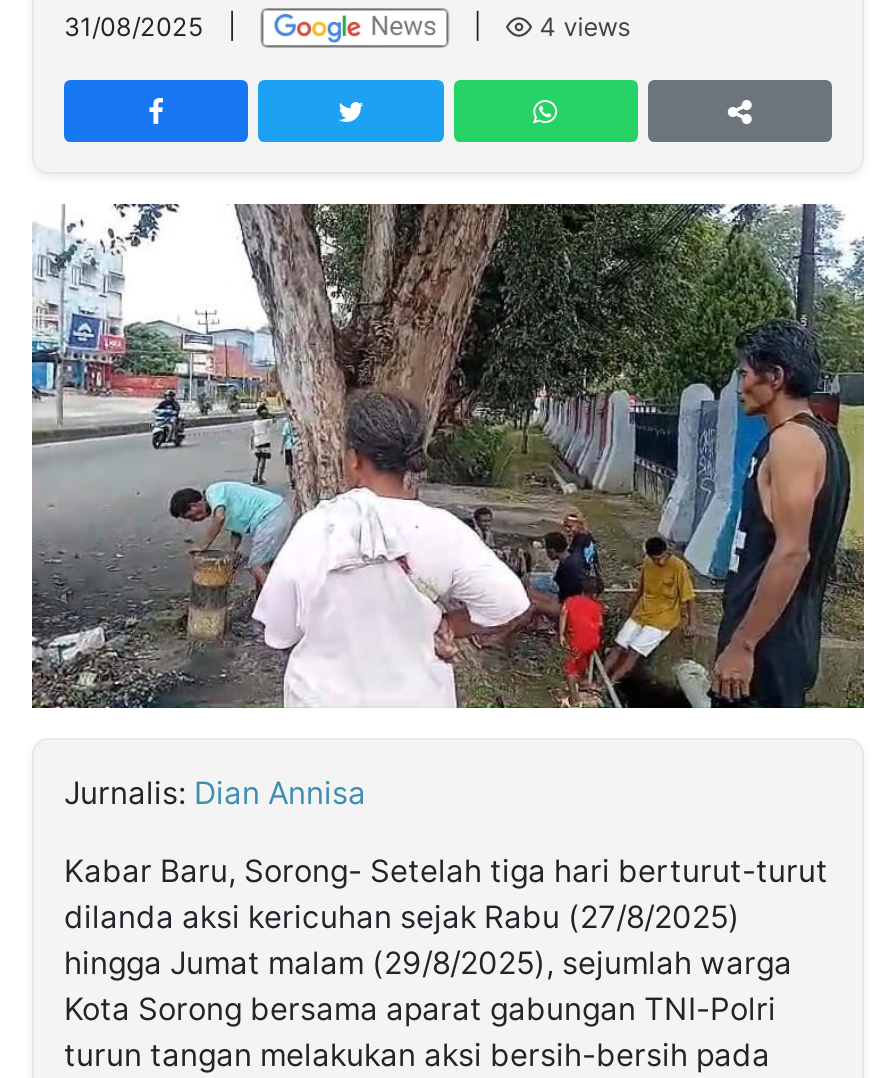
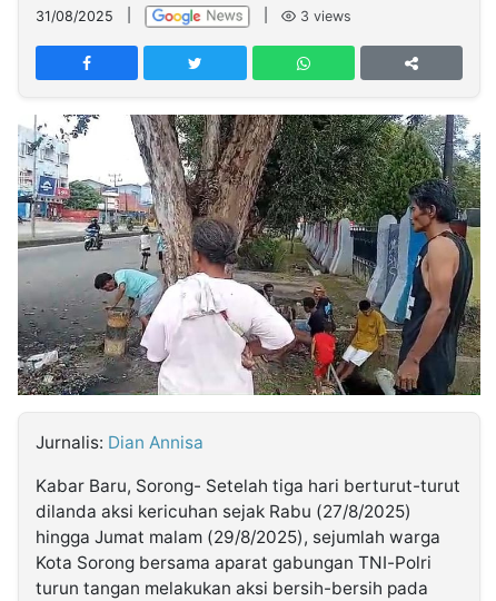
- 4 views
+ 3 views
